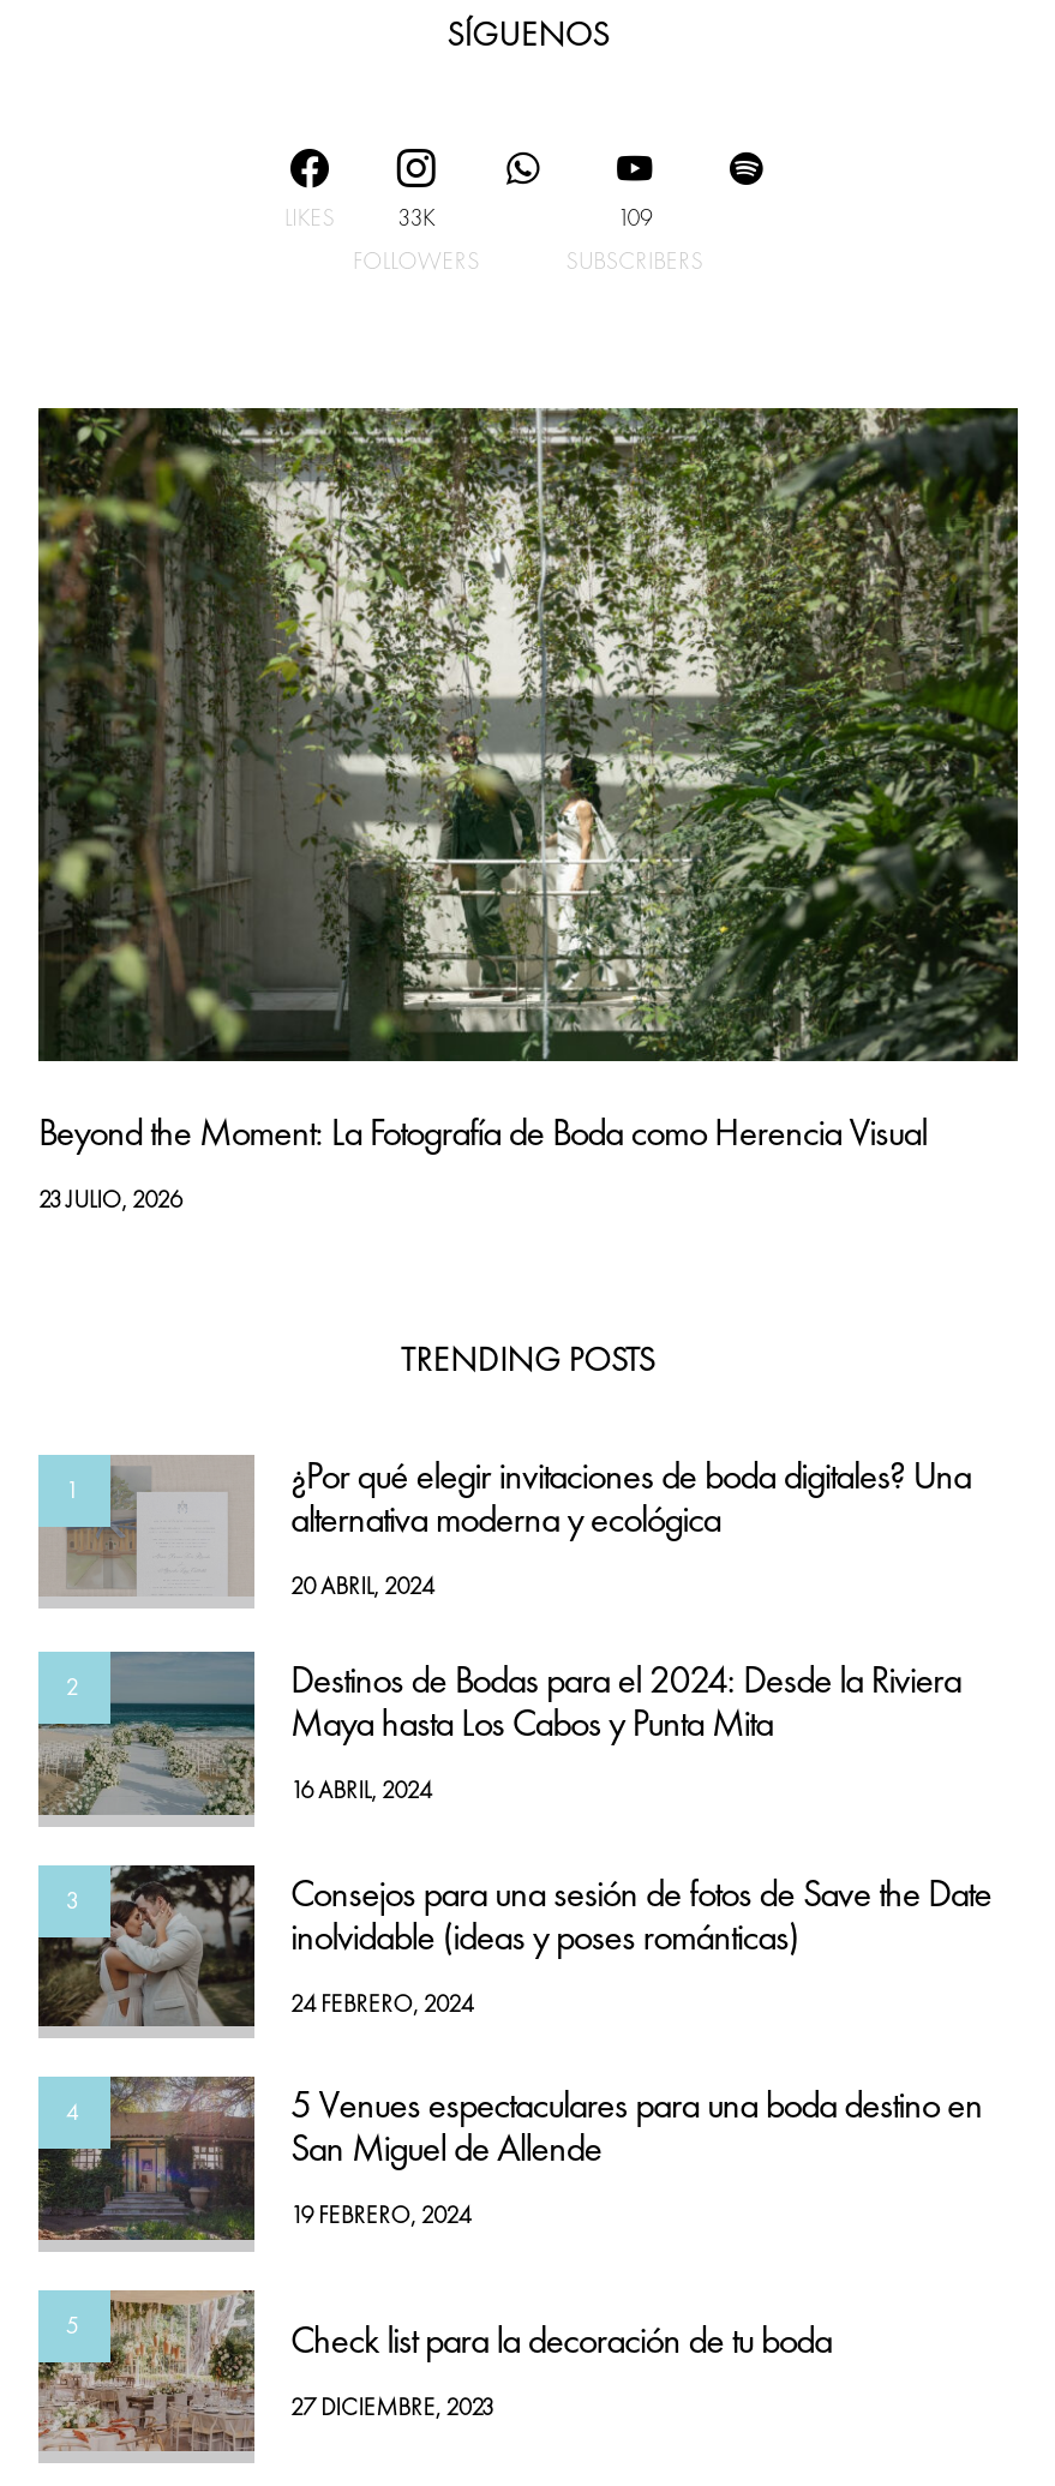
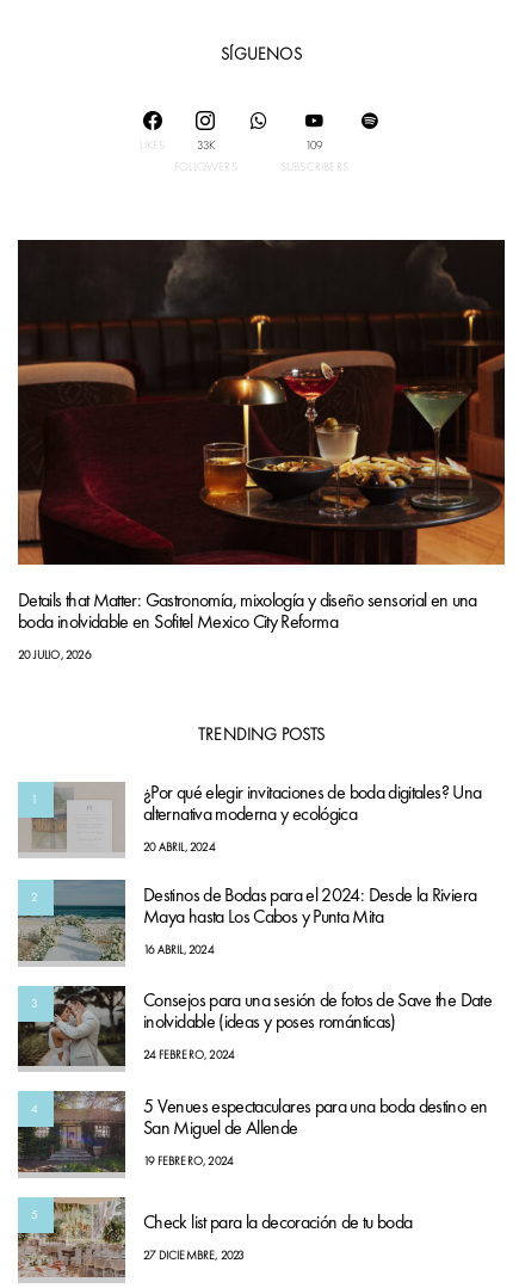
- [image]
- Beyond the Moment: La Fotografía de Boda como Herencia Visual
+ [image]
+ Details that Matter: Gastronomía, mixología y diseño sensorial en una
+ boda inolvidable en Sofitel Mexico City Reforma

- 23 JULIO, 2026
+ 20 JULIO, 2026
